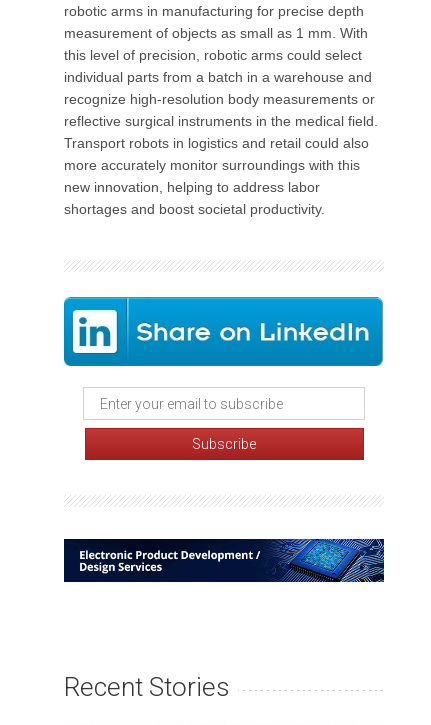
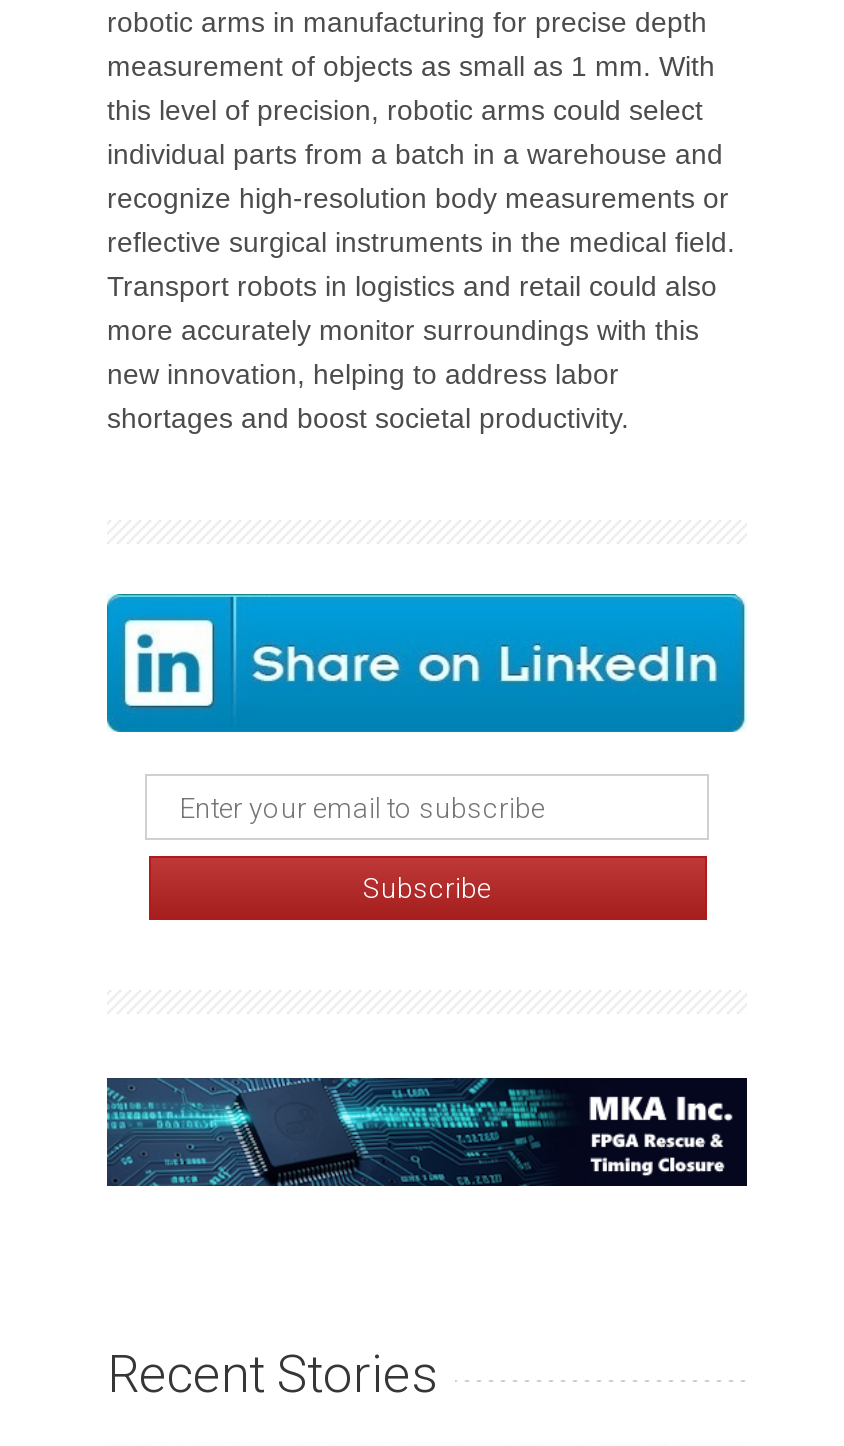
- [image]
+ [image]
